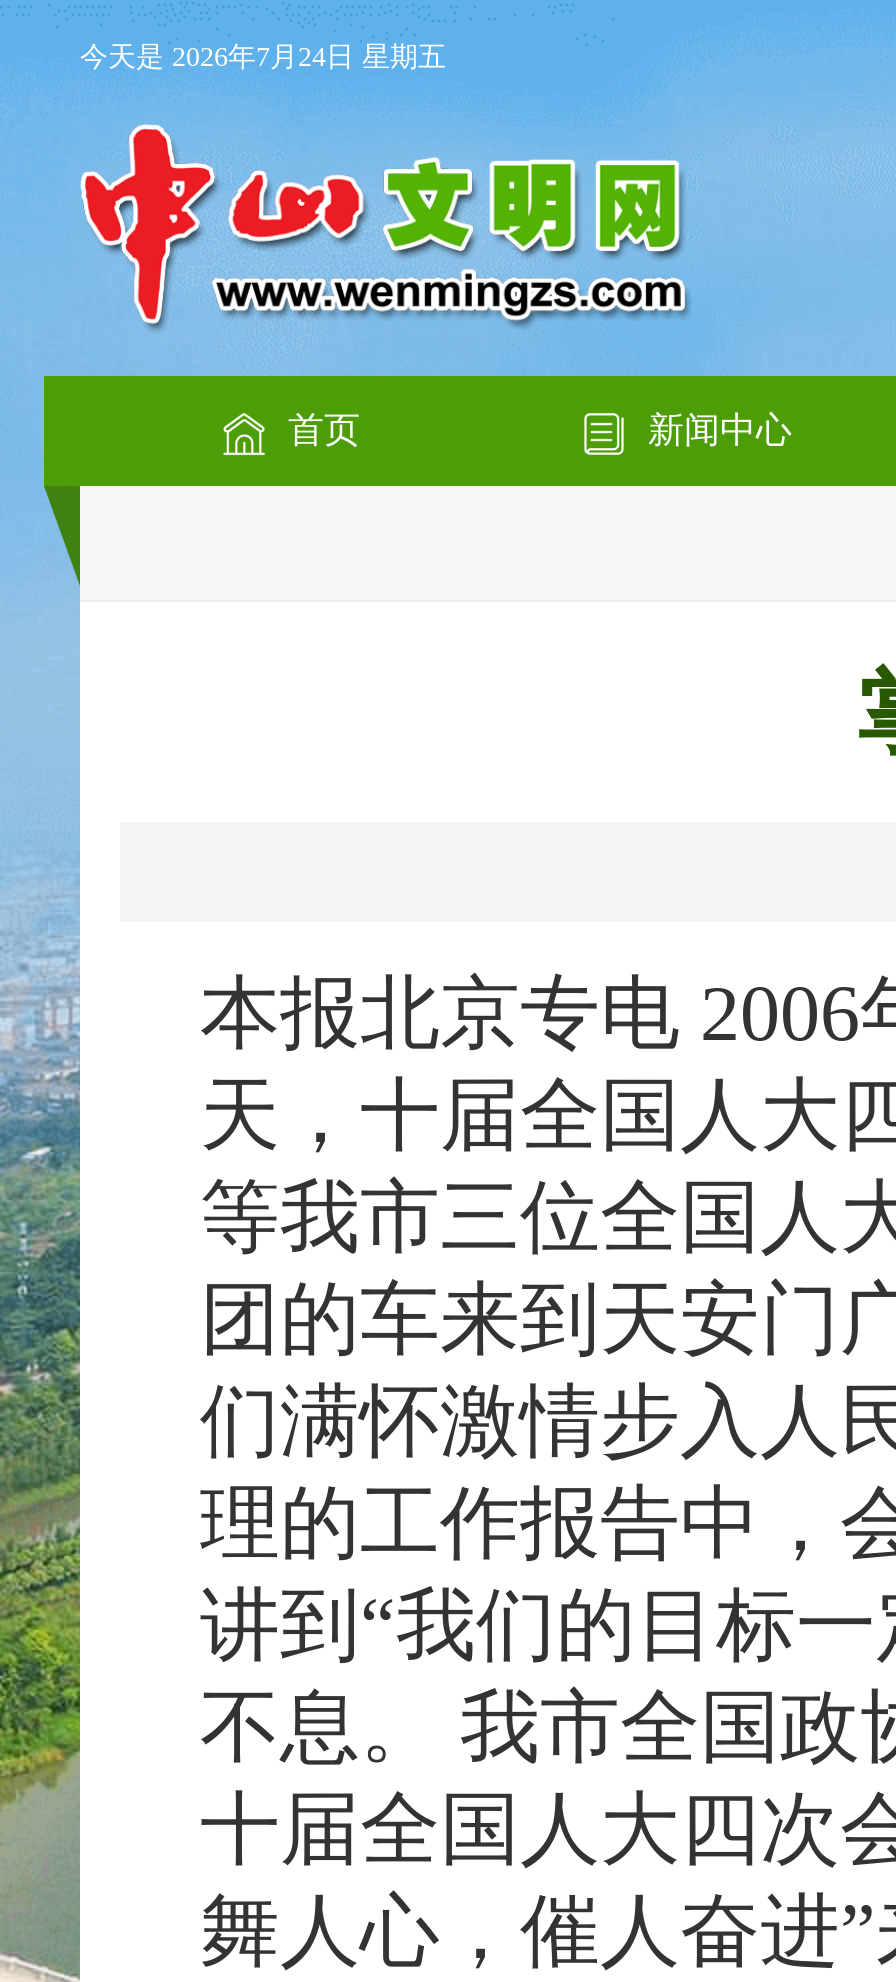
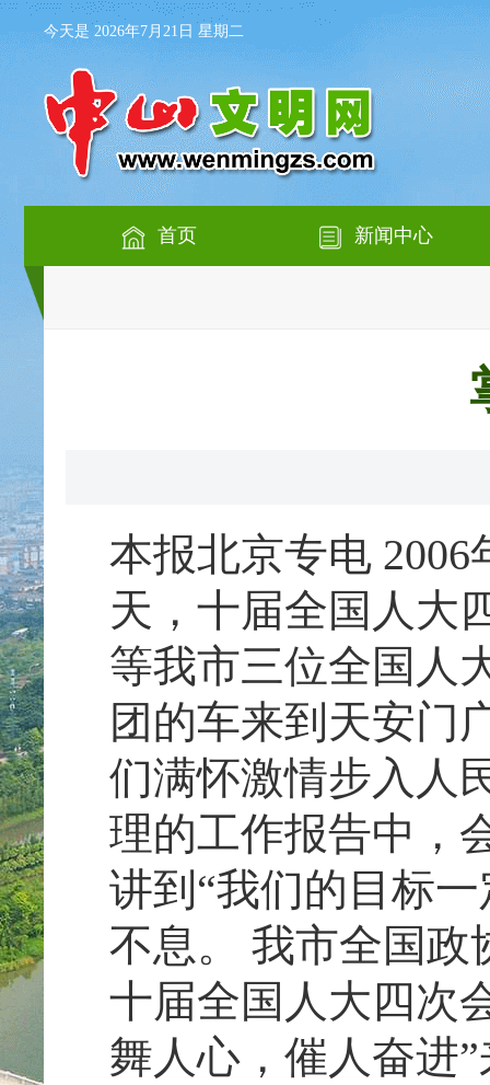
- 今天是 2026年7月24日 星期五
+ 今天是 2026年7月21日 星期二
